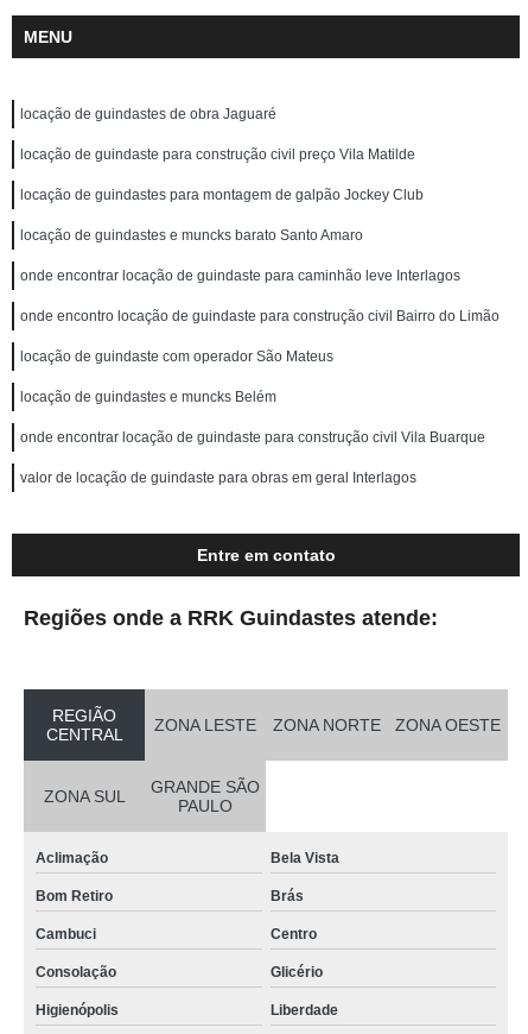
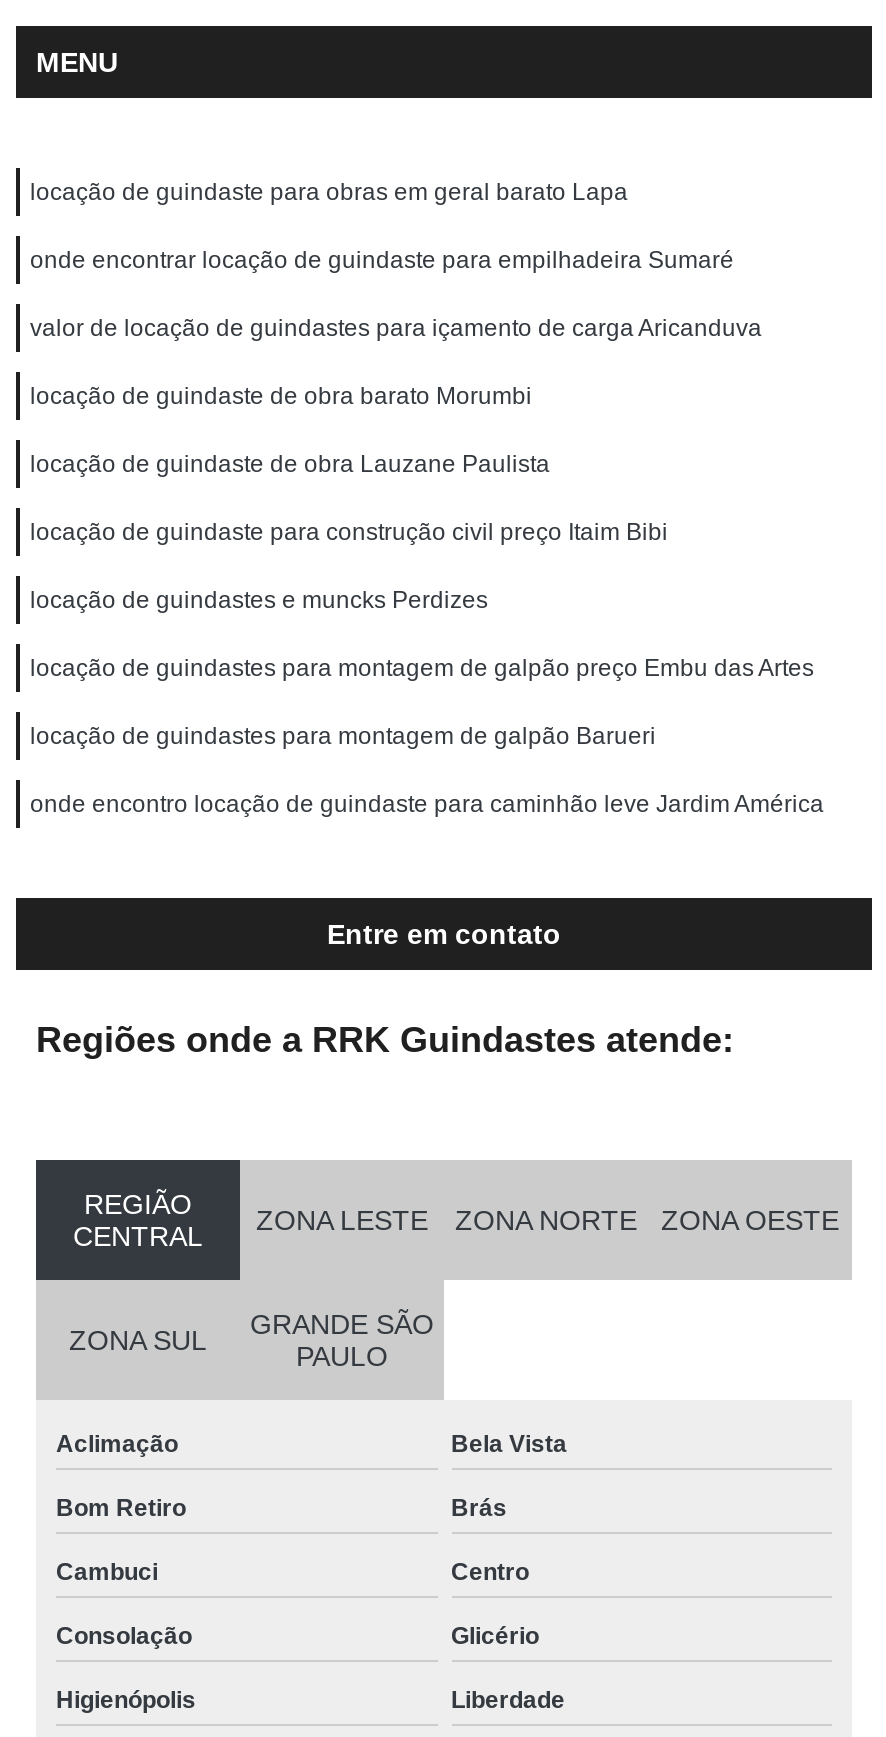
- locação de guindastes de obra Jaguaré
+ locação de guindaste para obras em geral barato Lapa

- locação de guindaste para construção civil preço Vila Matilde
+ onde encontrar locação de guindaste para empilhadeira Sumaré

- locação de guindastes para montagem de galpão Jockey Club
+ valor de locação de guindastes para içamento de carga Aricanduva

- locação de guindastes e muncks barato Santo Amaro
+ locação de guindaste de obra barato Morumbi

- onde encontrar locação de guindaste para caminhão leve Interlagos
+ locação de guindaste de obra Lauzane Paulista

- onde encontro locação de guindaste para construção civil Bairro do Limão
+ locação de guindaste para construção civil preço Itaim Bibi

- locação de guindaste com operador São Mateus
+ locação de guindastes e muncks Perdizes

- locação de guindastes e muncks Belém
+ locação de guindastes para montagem de galpão preço Embu das Artes

- onde encontrar locação de guindaste para construção civil Vila Buarque
+ locação de guindastes para montagem de galpão Barueri

- valor de locação de guindaste para obras em geral Interlagos
+ onde encontro locação de guindaste para caminhão leve Jardim América
